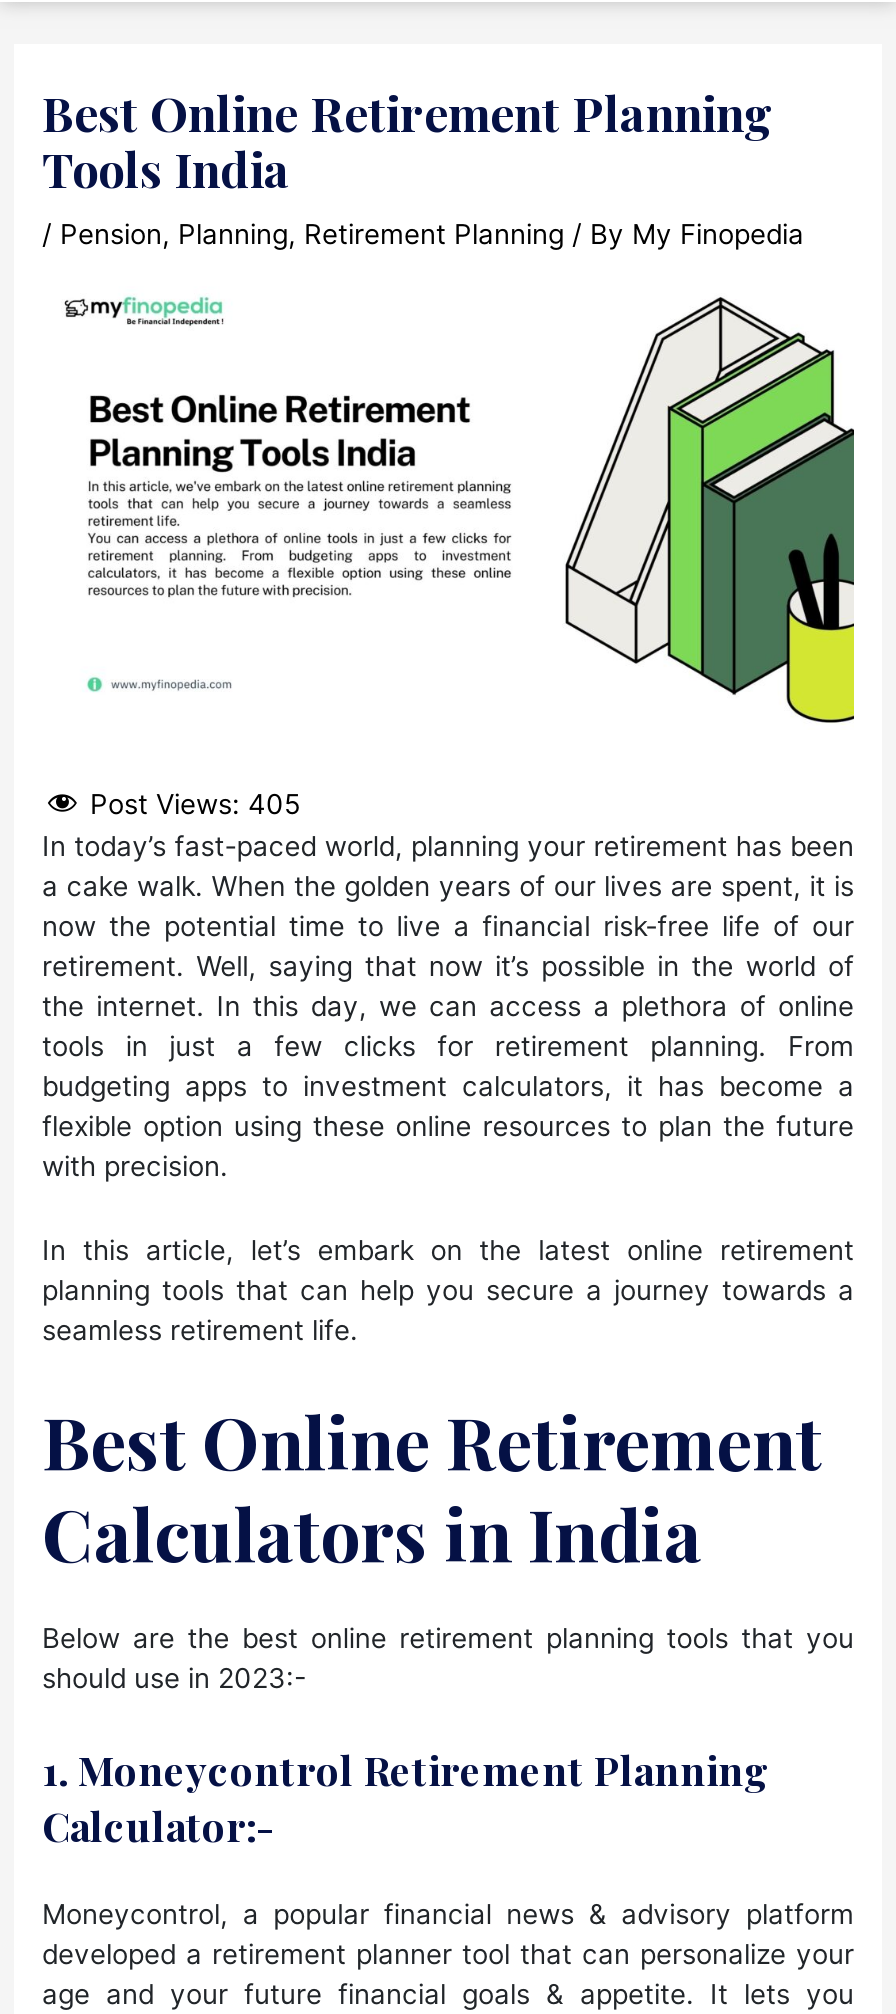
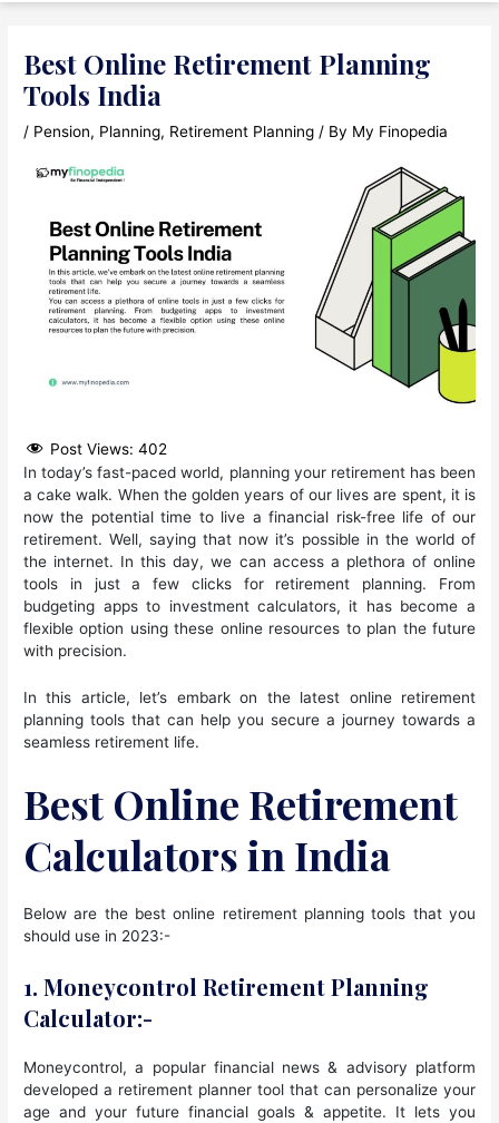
- Post Views: 405
+ Post Views: 402
